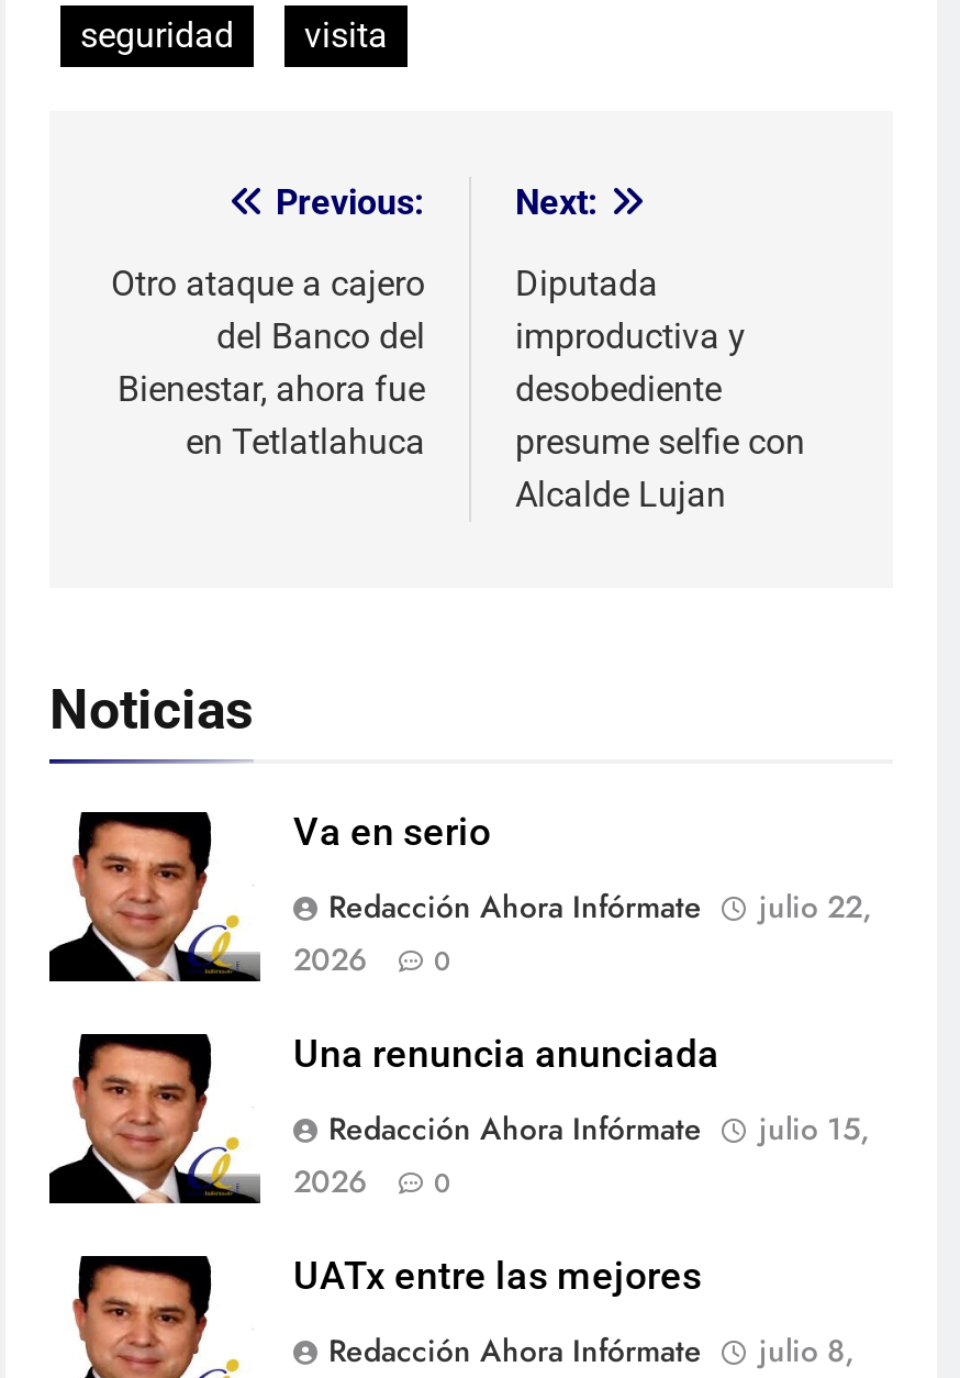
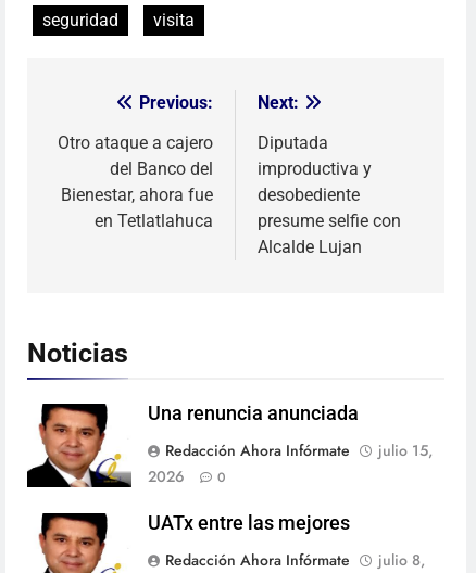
- Va en serio
- Redacción Ahora Infórmate
- julio 22,
- 2026
- 0
